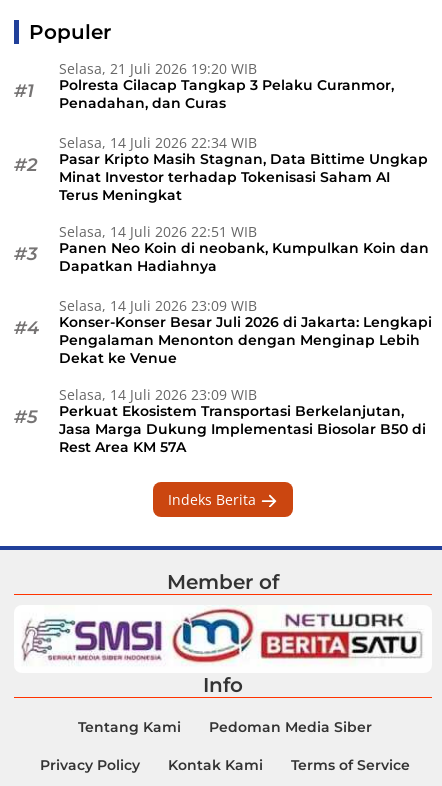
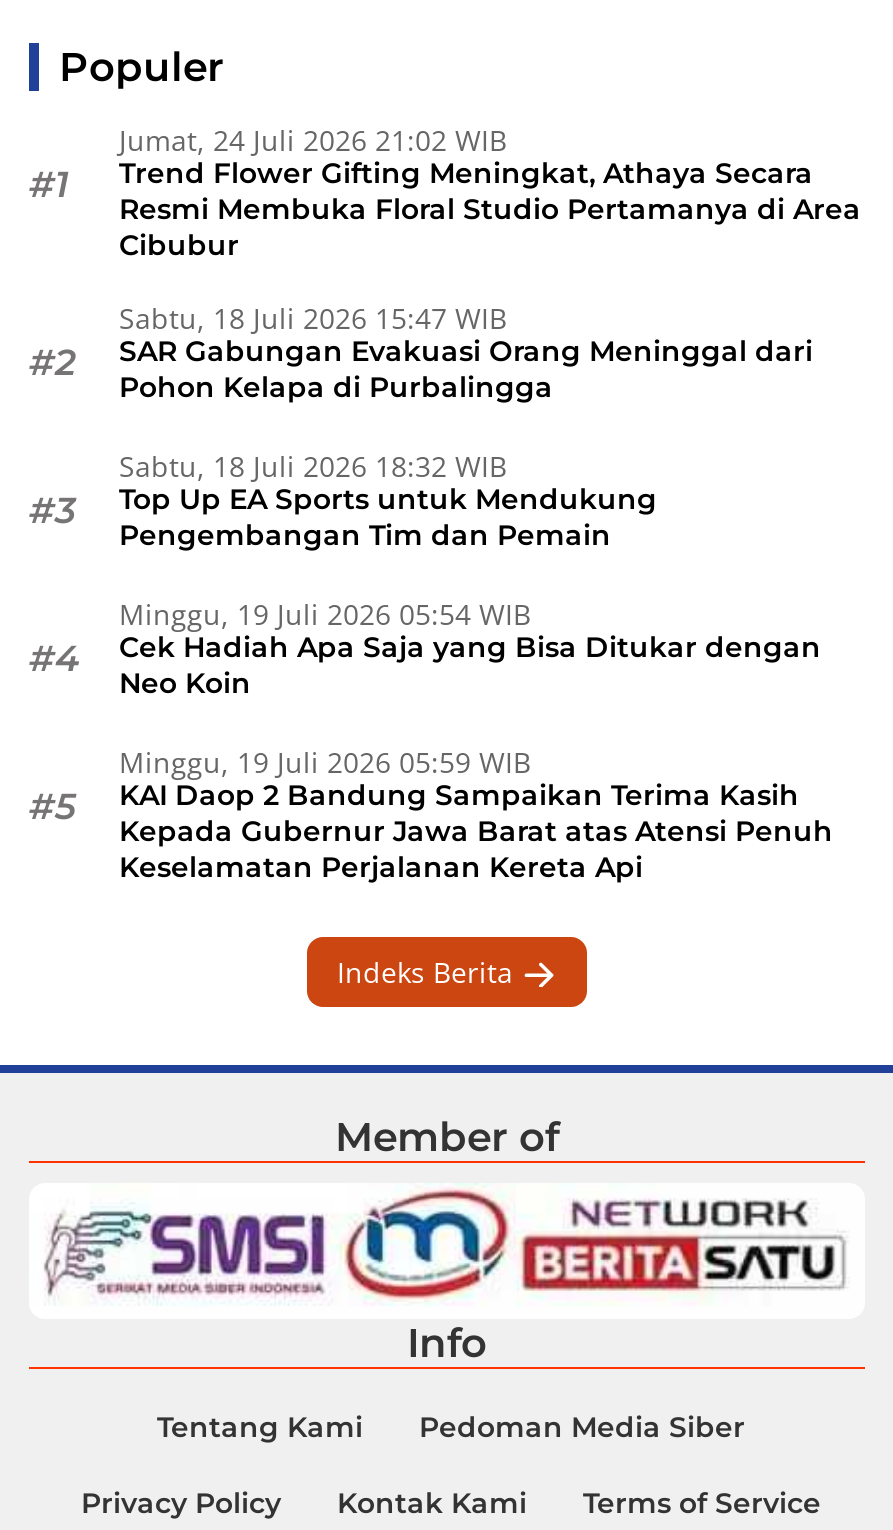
- Selasa, 21 Juli 2026 19:20 WIB
- Polresta Cilacap Tangkap 3 Pelaku Curanmor,
- Penadahan, dan Curas
+ Jumat, 24 Juli 2026 21:02 WIB
+ Trend Flower Gifting Meningkat, Athaya Secara
+ Resmi Membuka Floral Studio Pertamanya di Area
+ Cibubur

- Selasa, 14 Juli 2026 22:34 WIB
- Pasar Kripto Masih Stagnan, Data Bittime Ungkap
- Minat Investor terhadap Tokenisasi Saham AI
- Terus Meningkat
+ Sabtu, 18 Juli 2026 15:47 WIB
+ SAR Gabungan Evakuasi Orang Meninggal dari
+ Pohon Kelapa di Purbalingga

- Selasa, 14 Juli 2026 22:51 WIB
- Panen Neo Koin di neobank, Kumpulkan Koin dan
- Dapatkan Hadiahnya
+ Sabtu, 18 Juli 2026 18:32 WIB
+ Top Up EA Sports untuk Mendukung
+ Pengembangan Tim dan Pemain

- Selasa, 14 Juli 2026 23:09 WIB
- Konser-Konser Besar Juli 2026 di Jakarta: Lengkapi
- Pengalaman Menonton dengan Menginap Lebih
- Dekat ke Venue
+ Minggu, 19 Juli 2026 05:54 WIB
+ Cek Hadiah Apa Saja yang Bisa Ditukar dengan
+ Neo Koin

- Selasa, 14 Juli 2026 23:09 WIB
- Perkuat Ekosistem Transportasi Berkelanjutan,
- Jasa Marga Dukung Implementasi Biosolar B50 di
- Rest Area KM 57A
+ Minggu, 19 Juli 2026 05:59 WIB
+ KAI Daop 2 Bandung Sampaikan Terima Kasih
+ Kepada Gubernur Jawa Barat atas Atensi Penuh
+ Keselamatan Perjalanan Kereta Api
